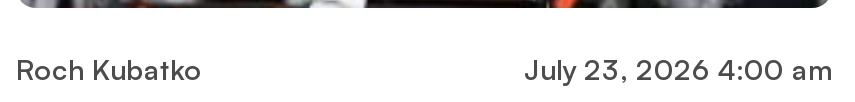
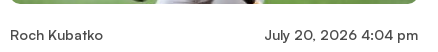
- July 23, 2026 4:00 am
+ July 20, 2026 4:04 pm
